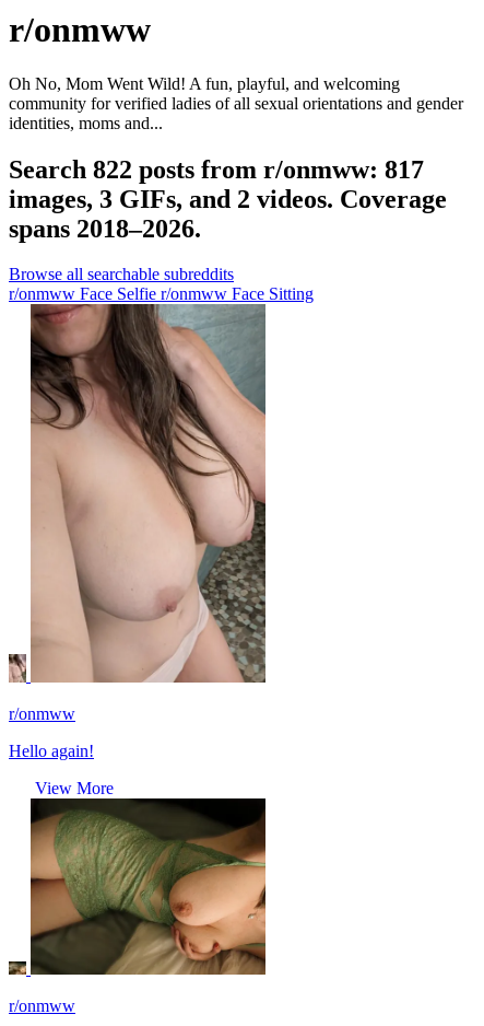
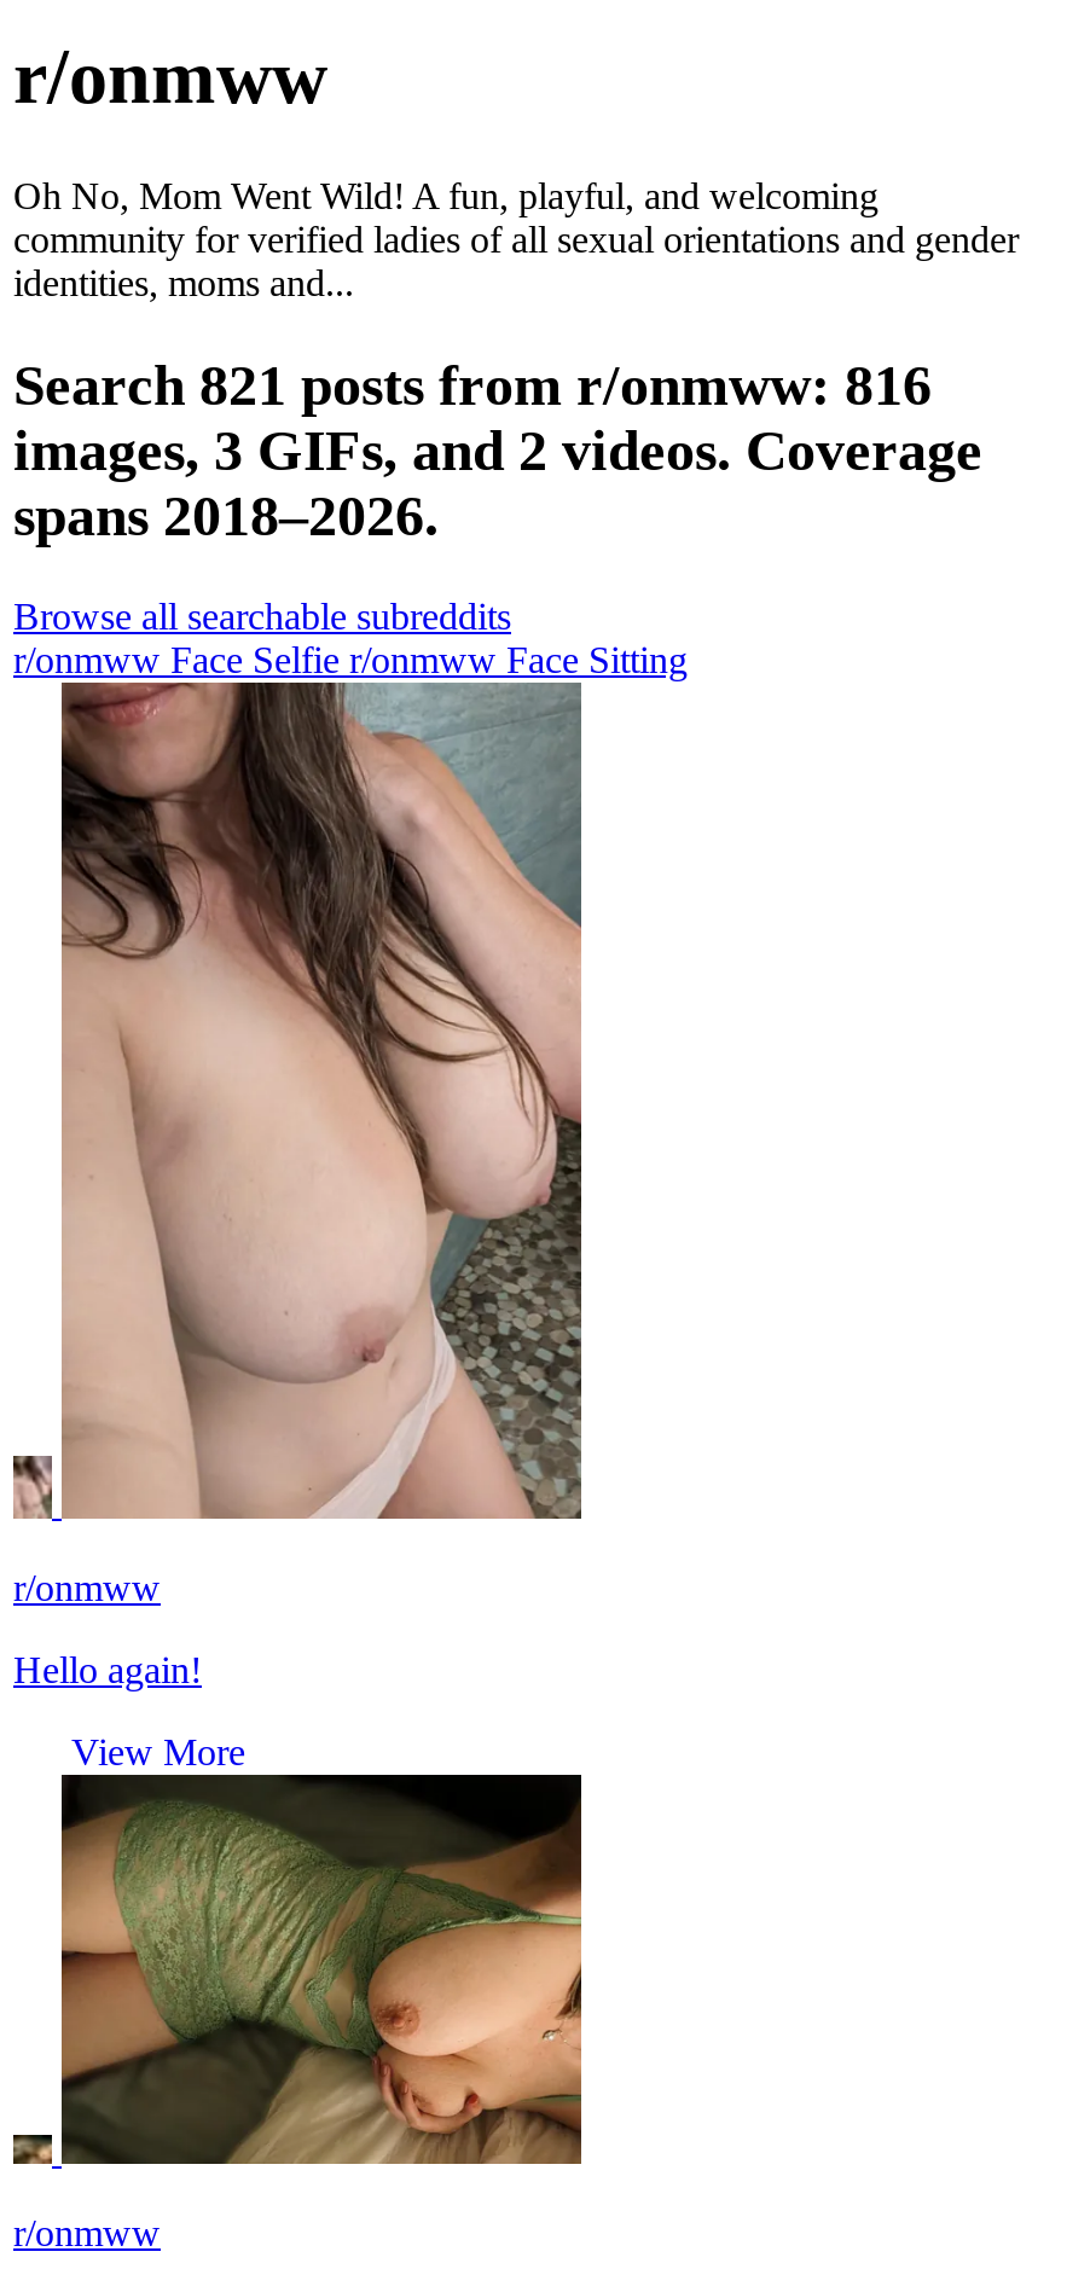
- Search 822 posts from r/onmww: 817
+ Search 821 posts from r/onmww: 816
